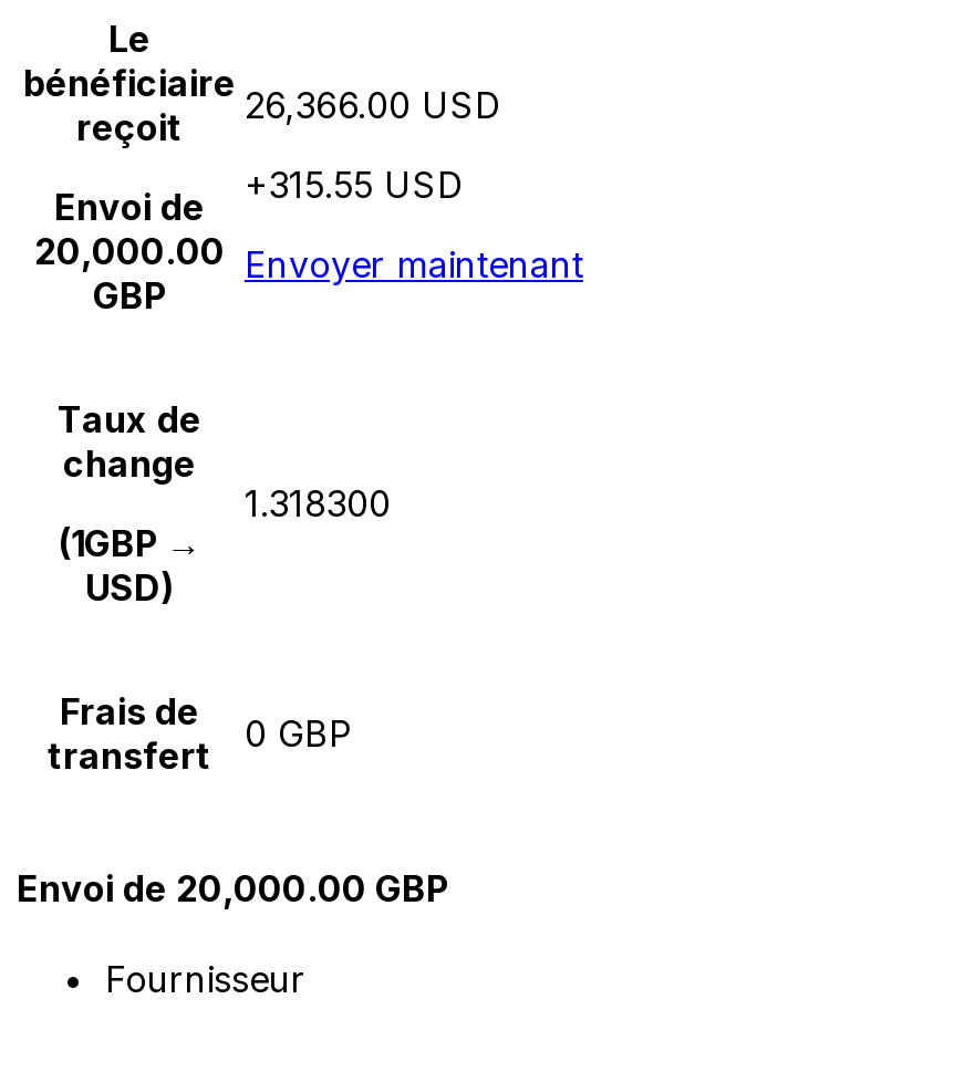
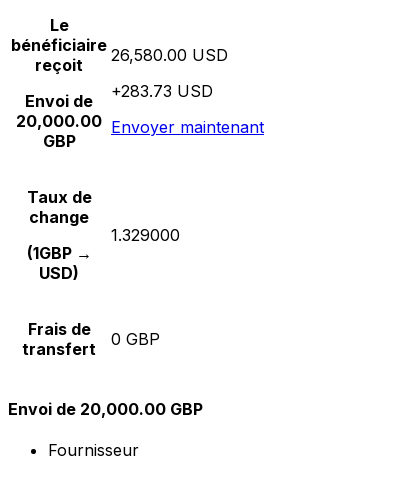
- bénéficiaire 26,366.00 USD
+ bénéficiaire 26,580.00 USD

- Envoi de +315.55 USD
+ Envoi de +283.73 USD

- 1.318300
+ 1.329000
